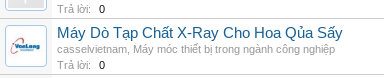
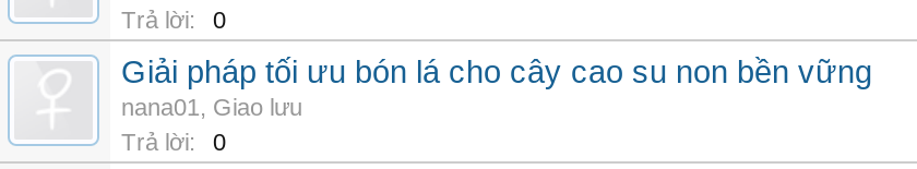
- [image]

- Máy Dò Tạp Chất X-Ray Cho Hoa Qủa Sấy
- casselvietnam, Máy móc thiết bị trong ngành công nghiệp
+ Giải pháp tối ưu bón lá cho cây cao su non bền vững
+ nana01, Giao lưu
